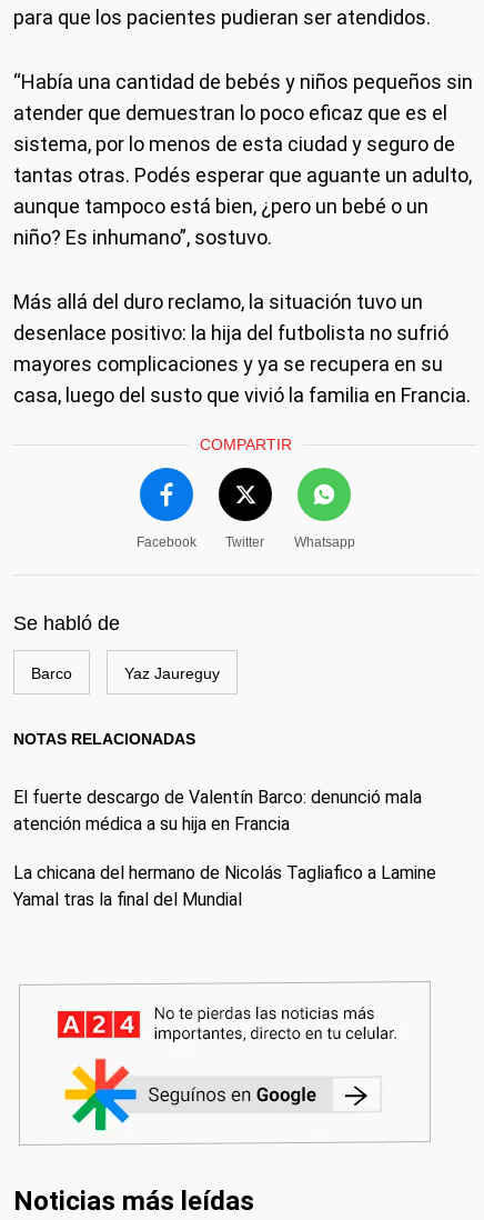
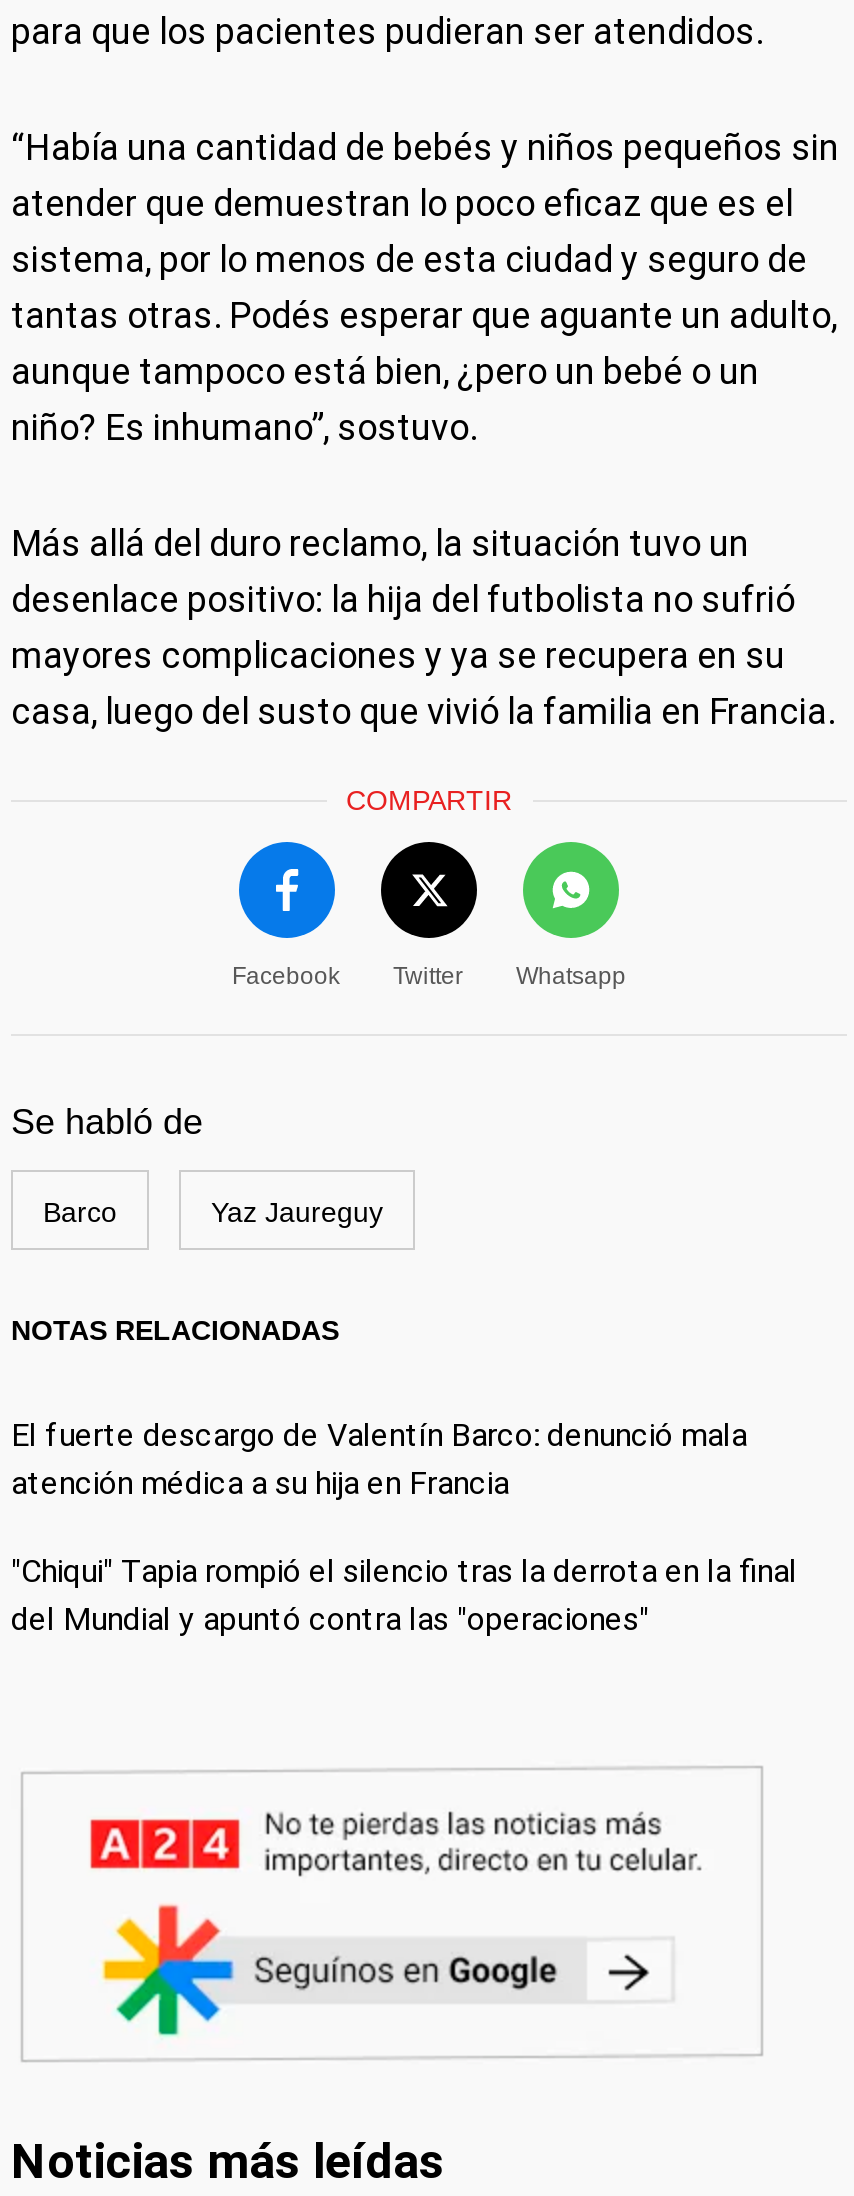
- La chicana del hermano de Nicolás Tagliafico a Lamine
- Yamal tras la final del Mundial
+ "Chiqui" Tapia rompió el silencio tras la derrota en la final
+ del Mundial y apuntó contra las "operaciones"
